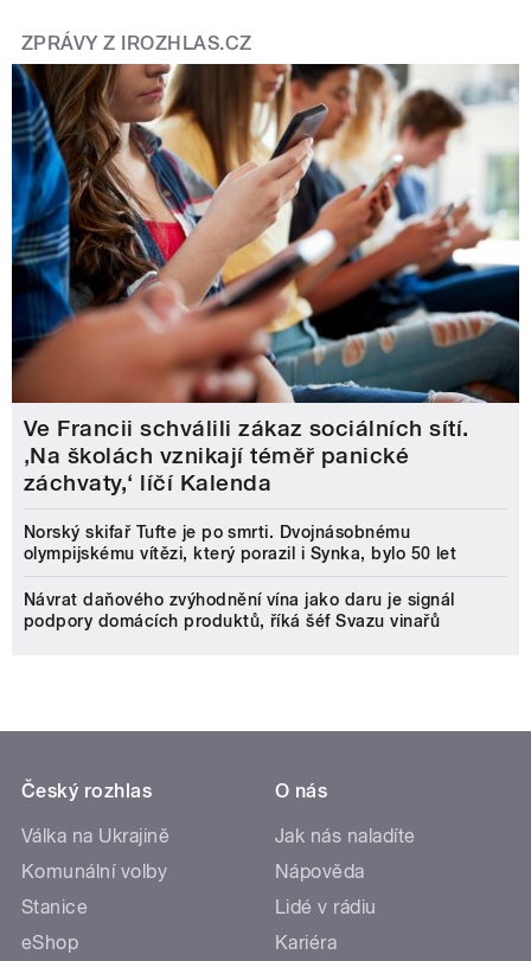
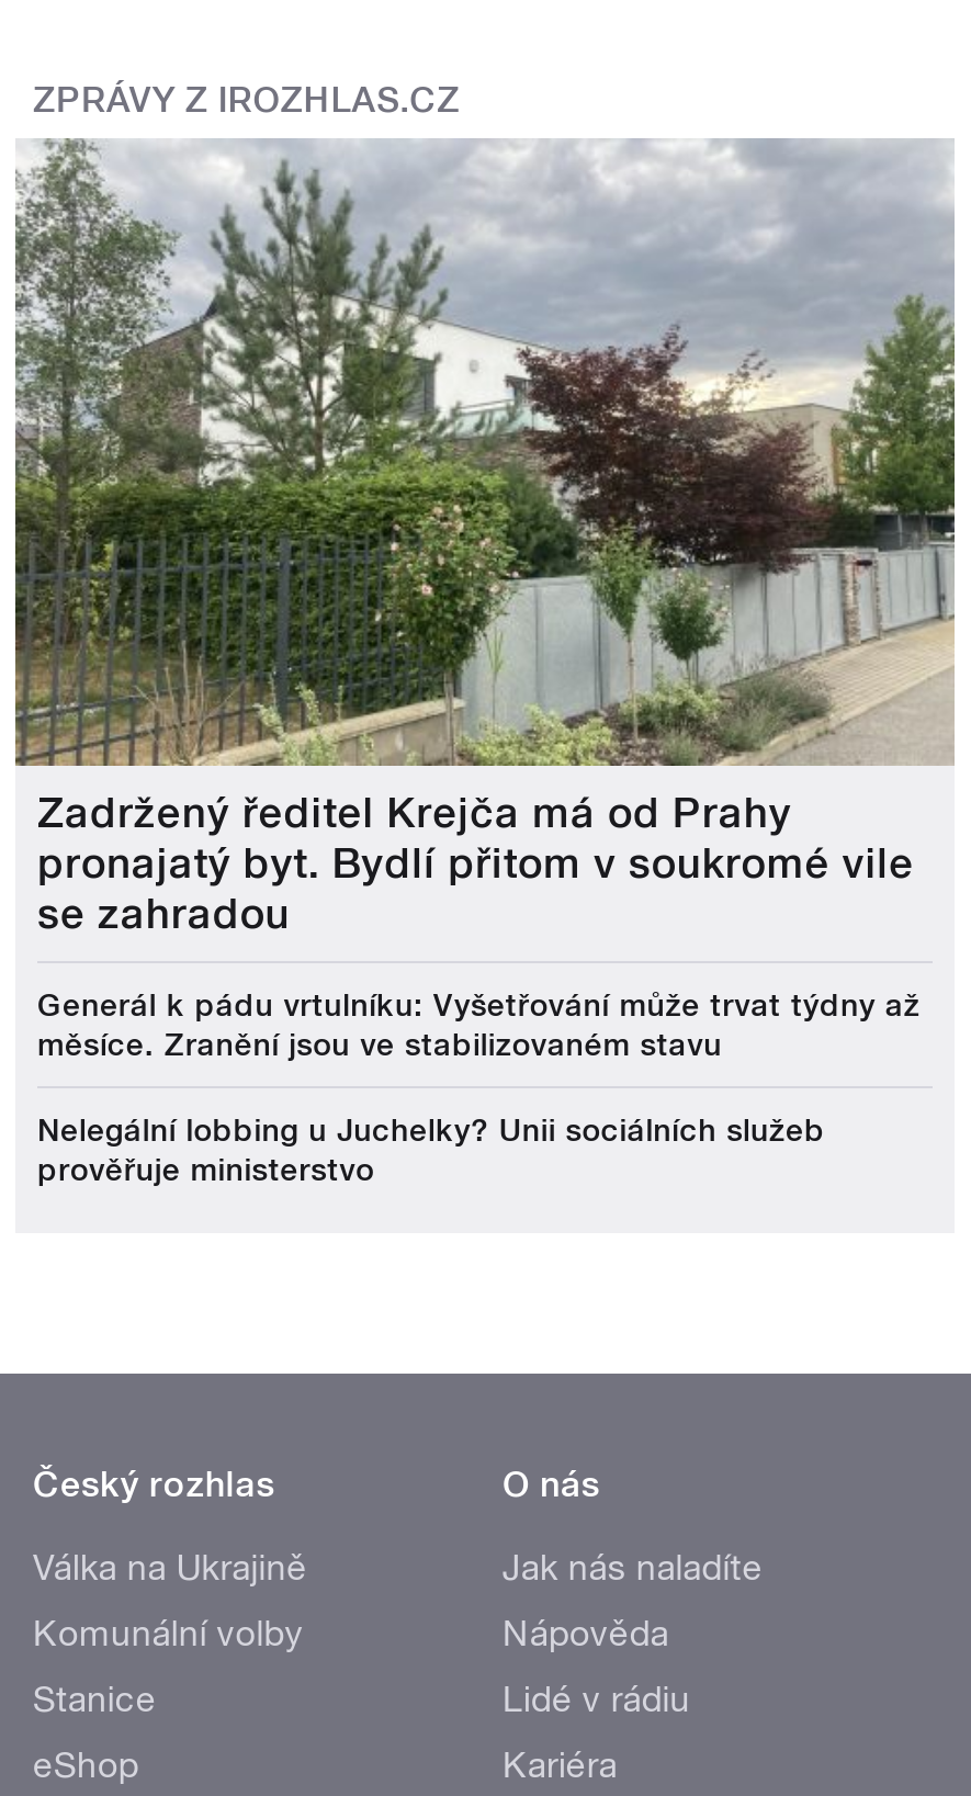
- [image]
- Ve Francii schválili zákaz sociálních sítí.
- ‚Na školách vznikají téměř panické
- záchvaty,‘ líčí Kalenda
+ [image]
+ Zadržený ředitel Krejča má od Prahy
+ pronajatý byt. Bydlí přitom v soukromé vile
+ se zahradou

- Norský skifař Tufte je po smrti. Dvojnásobnému
- olympijskému vítězi, který porazil i Synka, bylo 50 let
+ Generál k pádu vrtulníku: Vyšetřování může trvat týdny až
+ měsíce. Zranění jsou ve stabilizovaném stavu

- Návrat daňového zvýhodnění vína jako daru je signál
- podpory domácích produktů, říká šéf Svazu vinařů
+ Nelegální lobbing u Juchelky? Unii sociálních služeb
+ prověřuje ministerstvo
